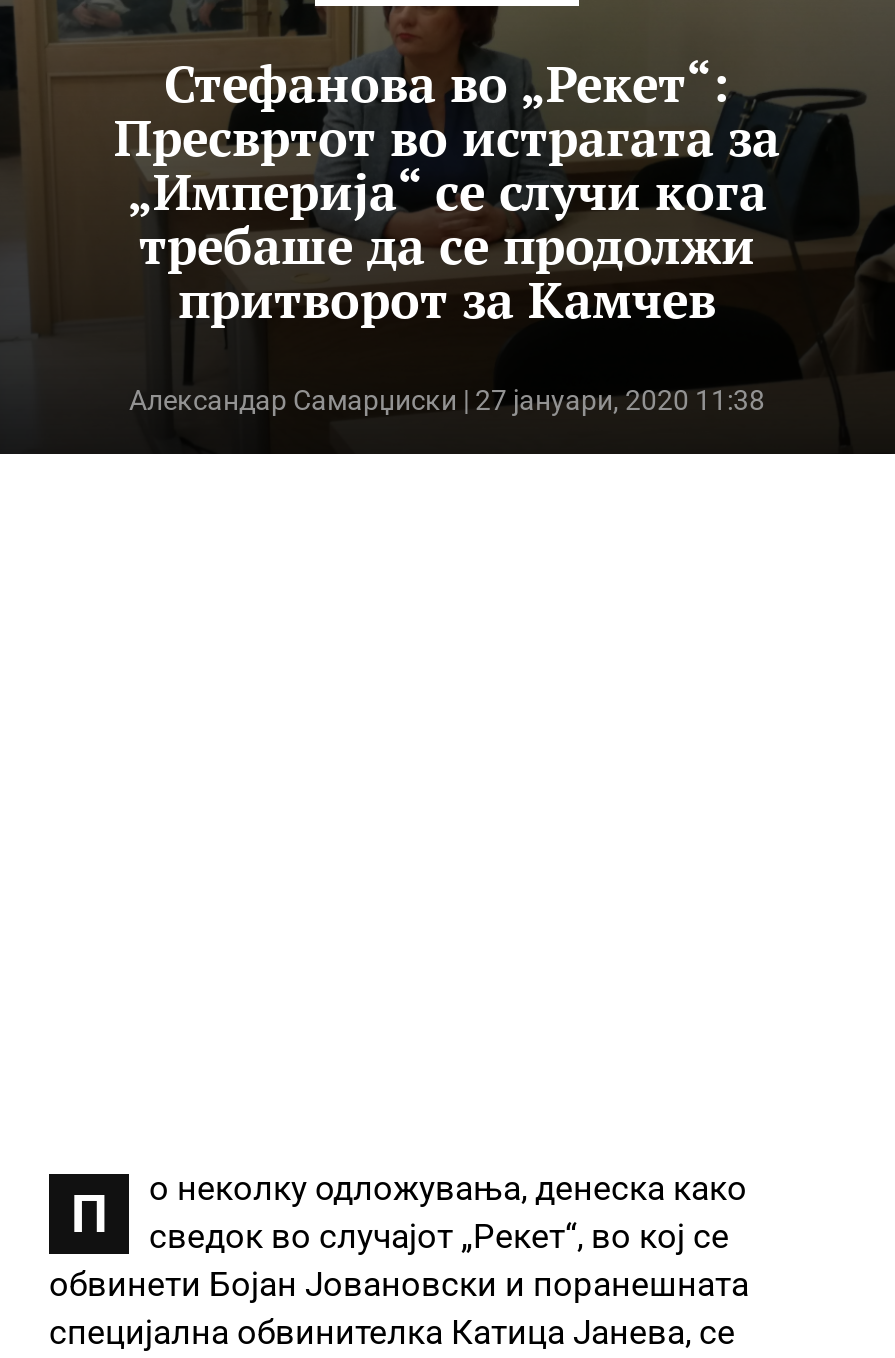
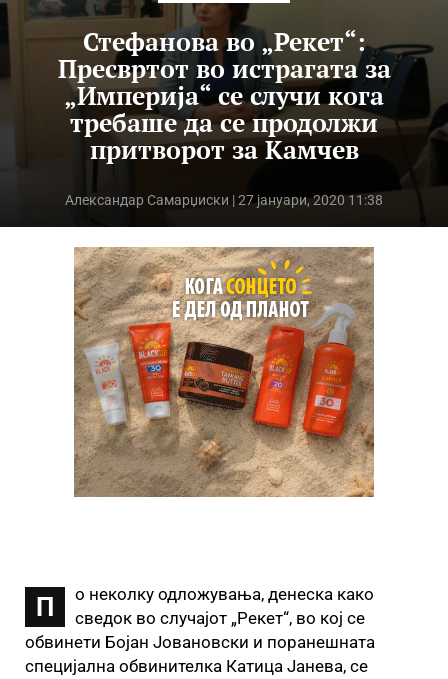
+ [image]
